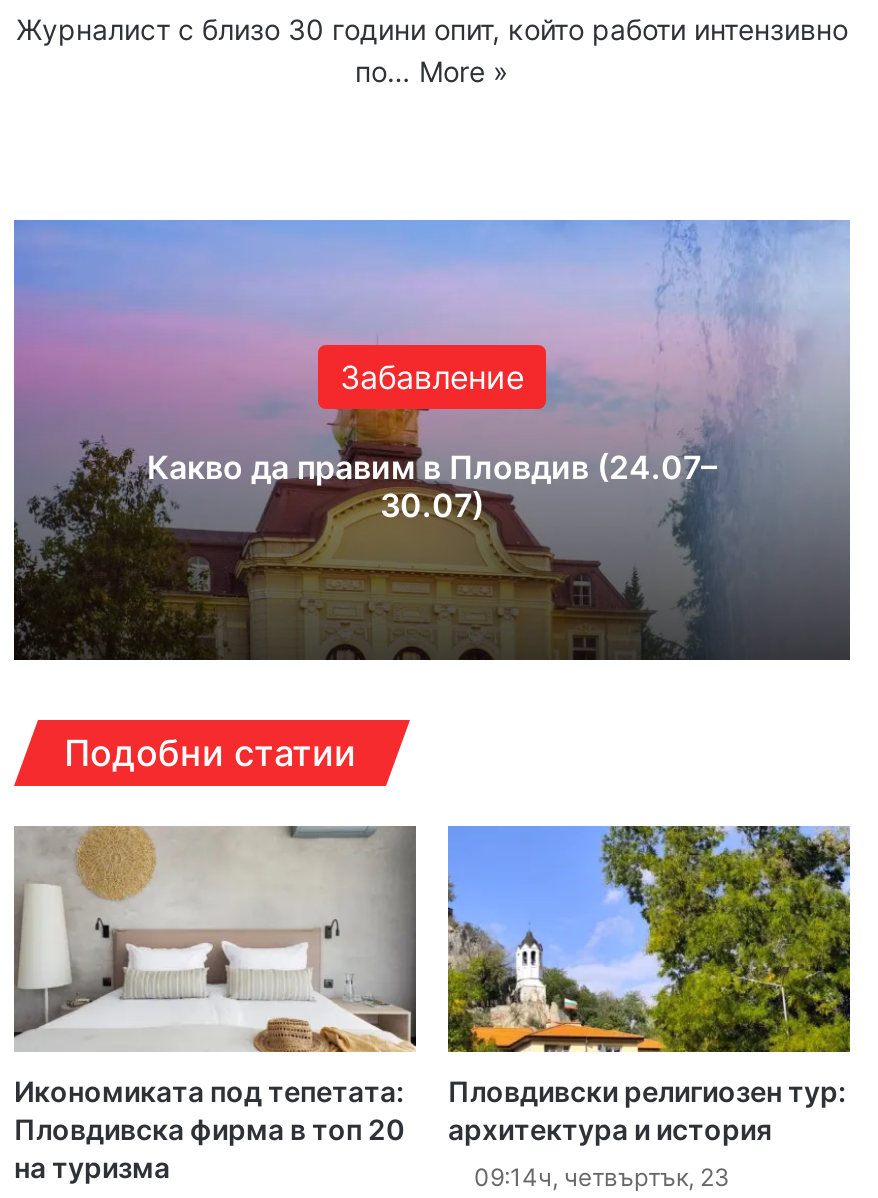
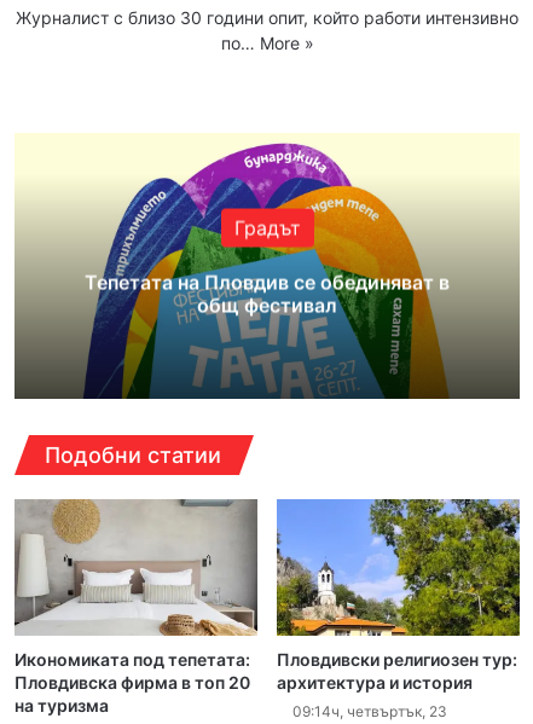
- [image]
- Забавление
+ [image]
+ Градът

- Какво да правим в Пловдив (24.07–
- 30.07)
+ Тепетата на Пловдив се обединяват в
+ общ фестивал
